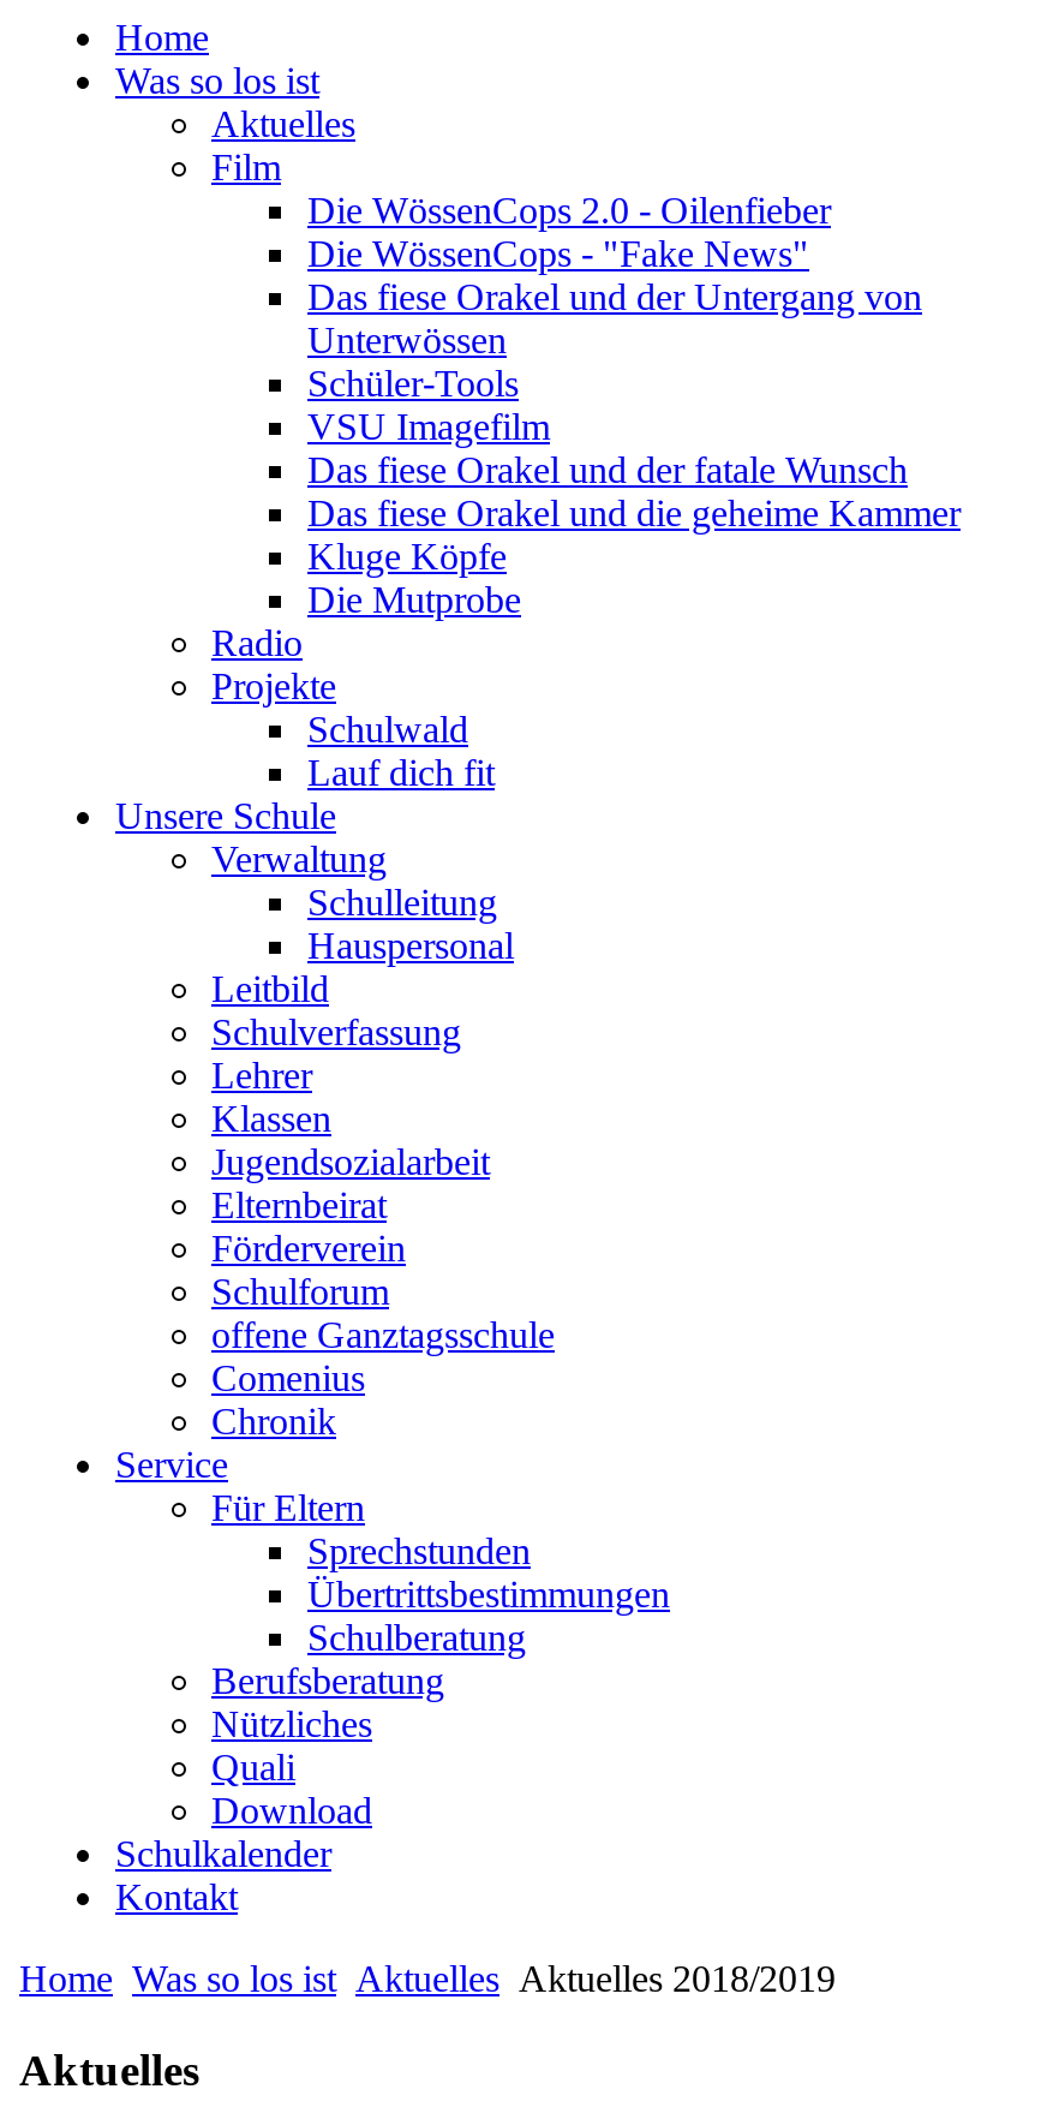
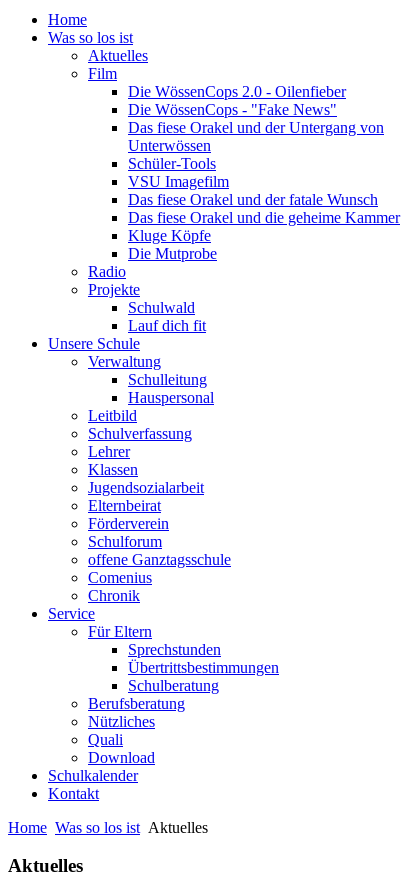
- Home Was so los ist Aktuelles Aktuelles 2018/2019
+ Home Was so los ist Aktuelles
